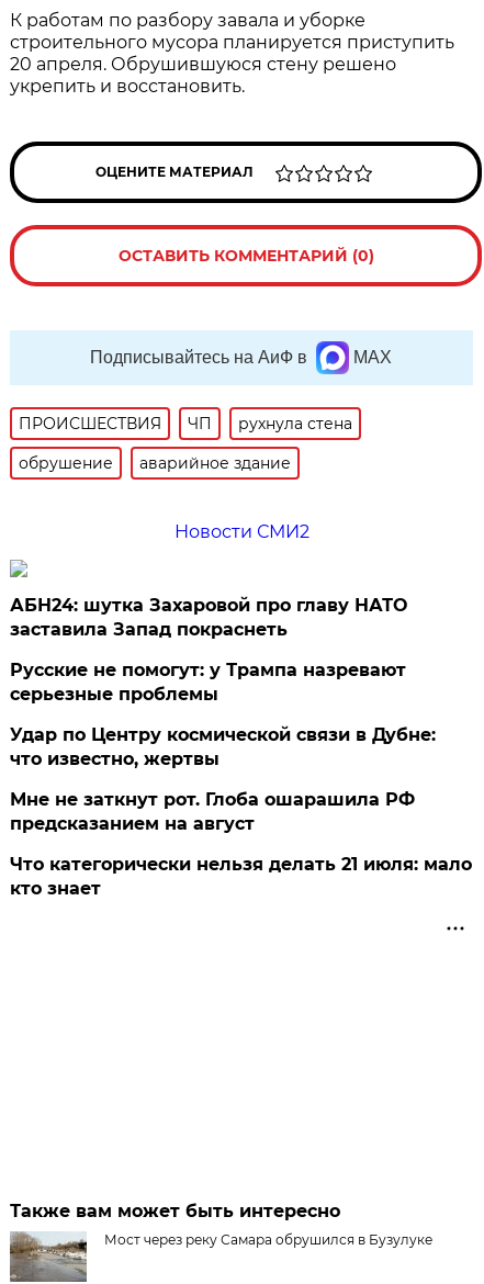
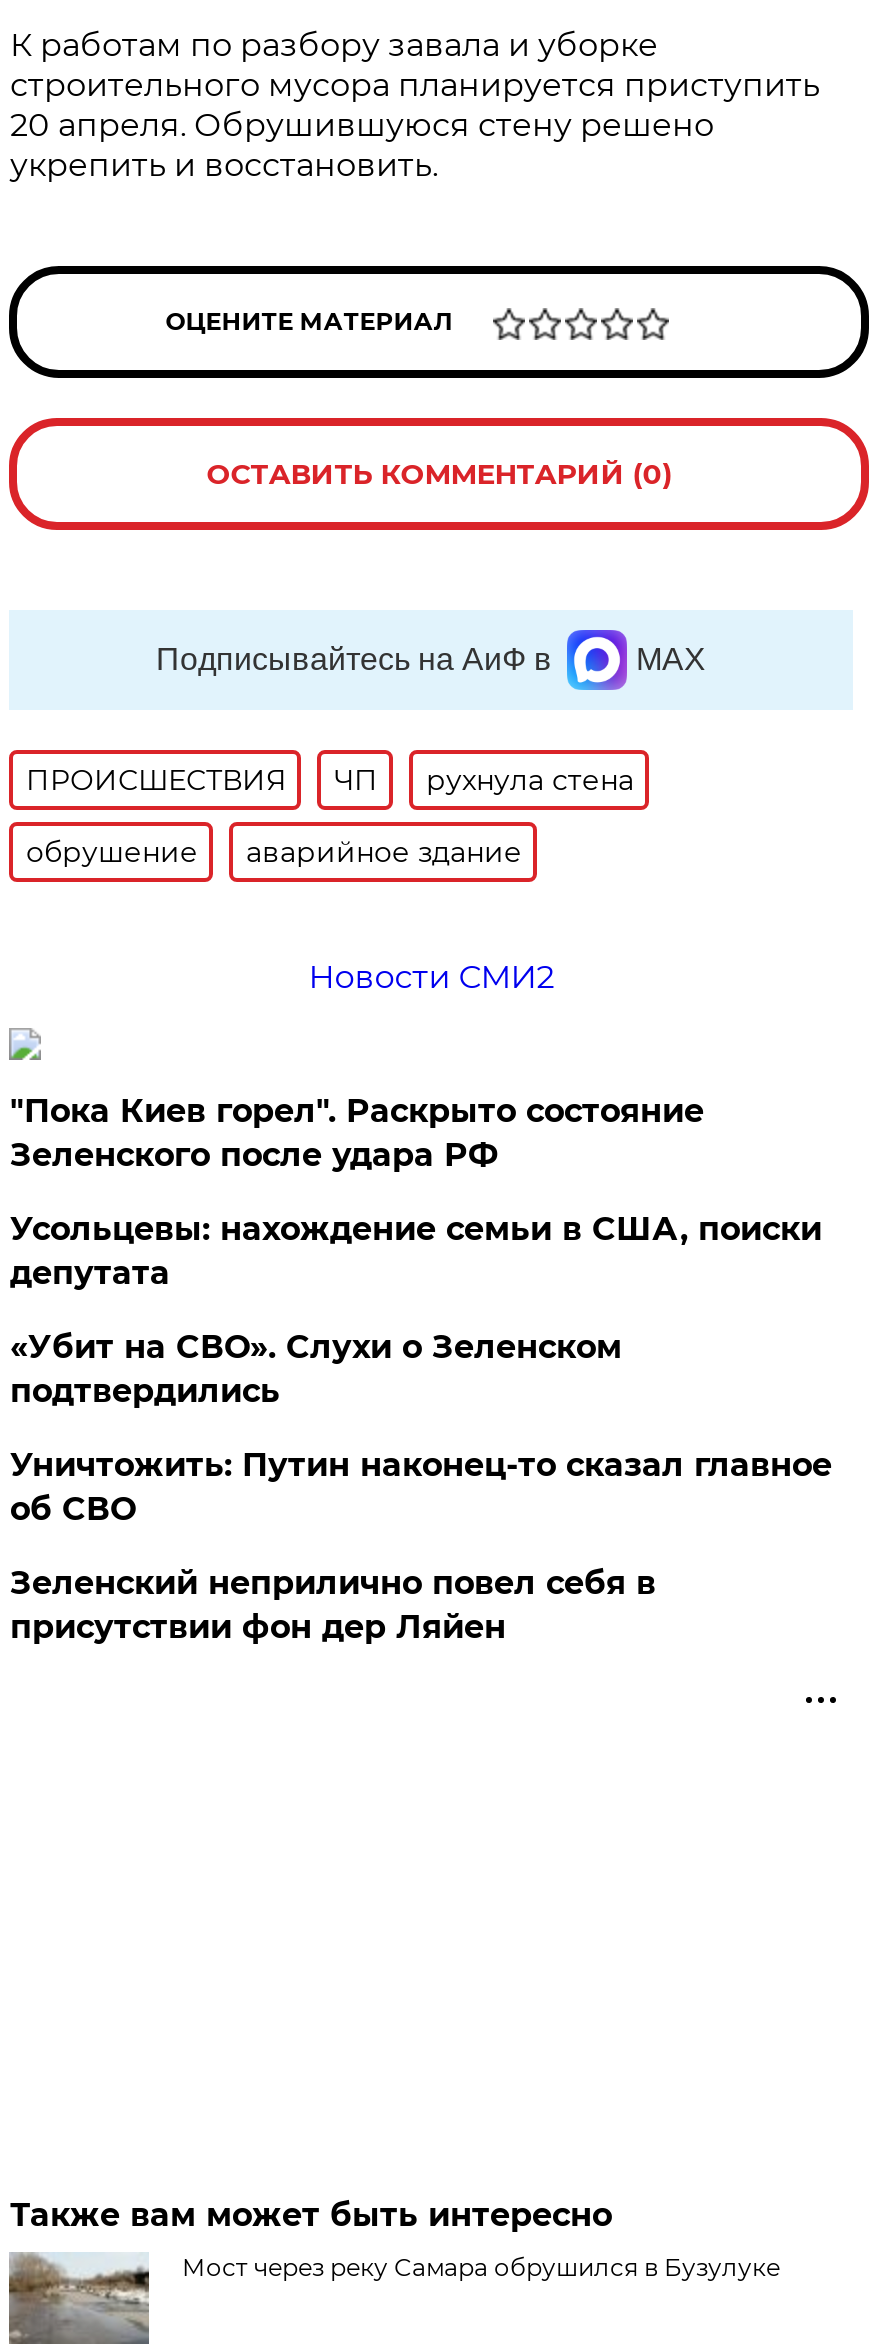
- АБН24: шутка Захаровой про главу НАТО
- заставила Запад покраснеть
+ "Пока Киев горел". Раскрыто состояние
+ Зеленского после удара РФ

- Русские не помогут: у Трампа назревают
- серьезные проблемы
+ Усольцевы: нахождение семьи в США, поиски
+ депутата

- Удар по Центру космической связи в Дубне:
- что известно, жертвы
+ «Убит на СВО». Слухи о Зеленском
+ подтвердились

- Мне не заткнут рот. Глоба ошарашила РФ
- предсказанием на август
+ Уничтожить: Путин наконец-то сказал главное
+ об СВО

- Что категорически нельзя делать 21 июля: мало
- кто знает
+ Зеленский неприлично повел cебя в
+ присутствии фон дер Ляйен
